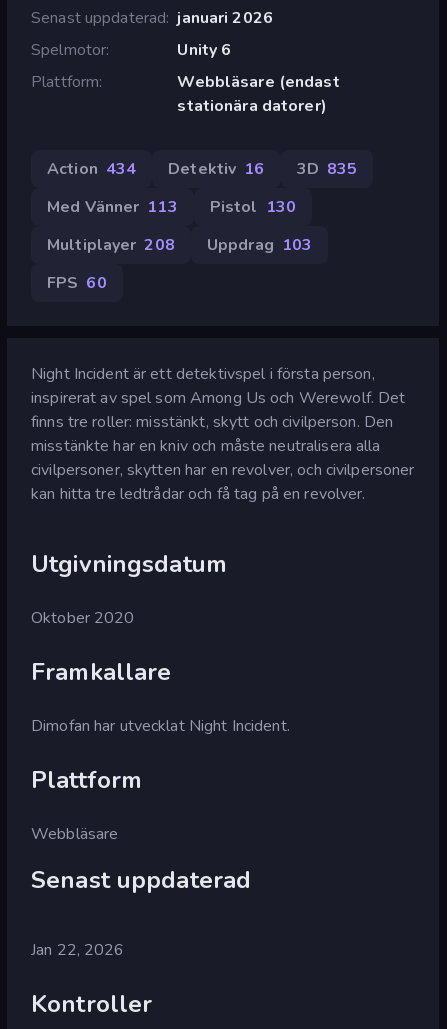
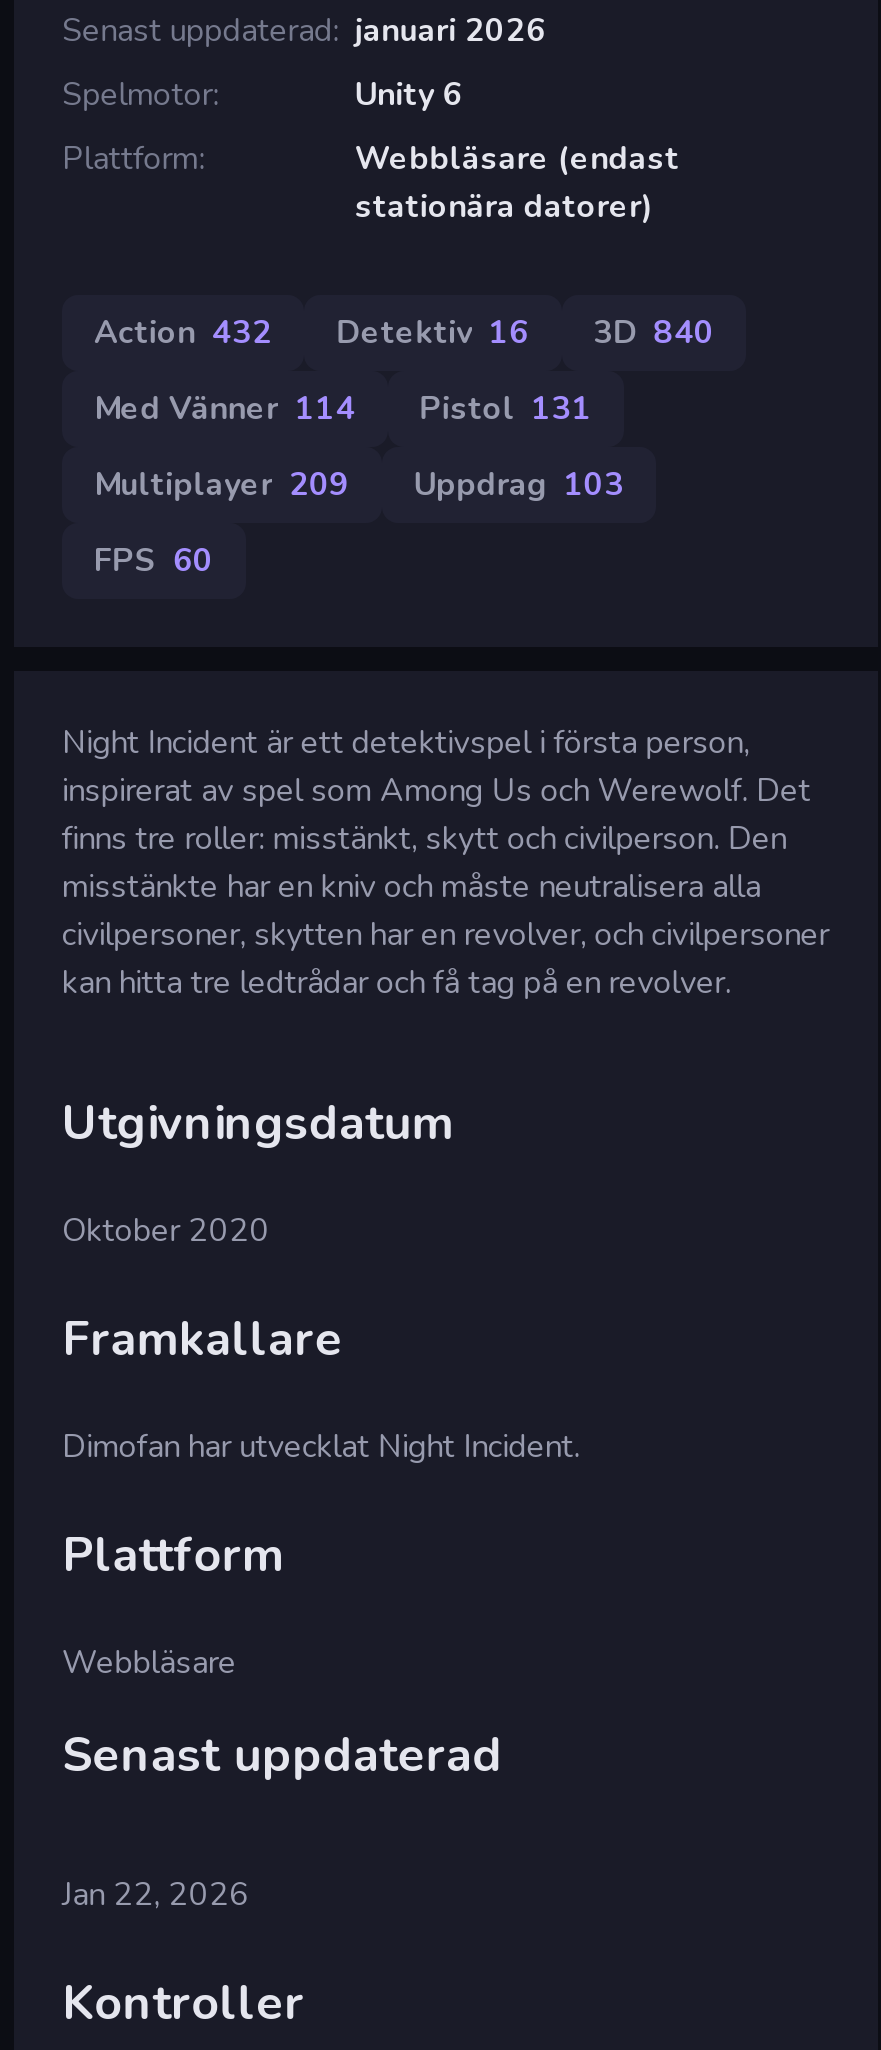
- Action 434
+ Action 432

- 3D 835
+ 3D 840

- Med Vänner 113
+ Med Vänner 114

- Pistol 130
+ Pistol 131

- Multiplayer 208 Uppdrag 103
+ Multiplayer 209 Uppdrag 103
